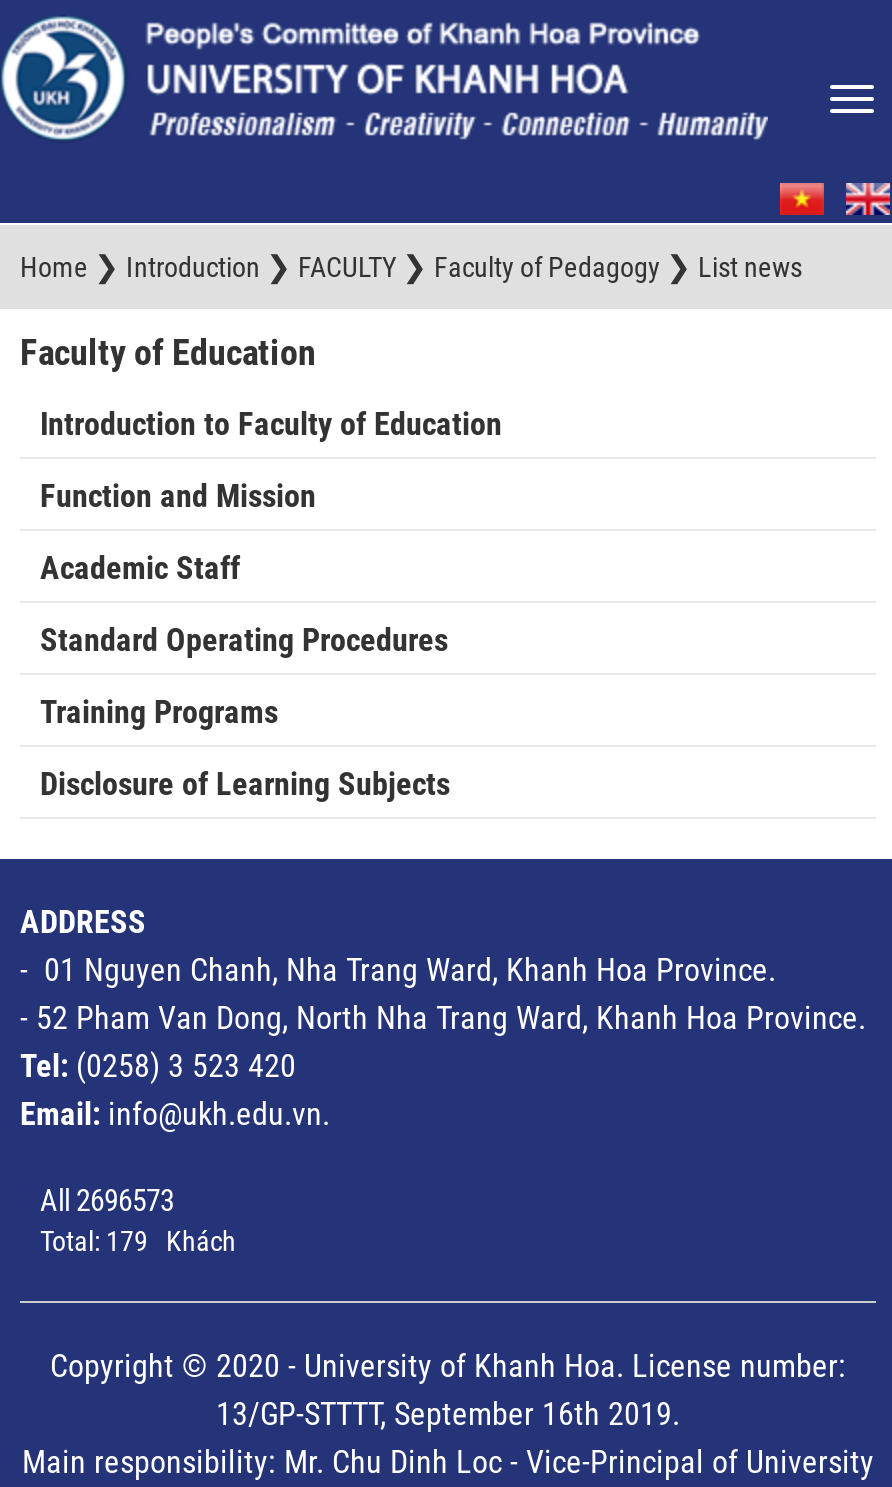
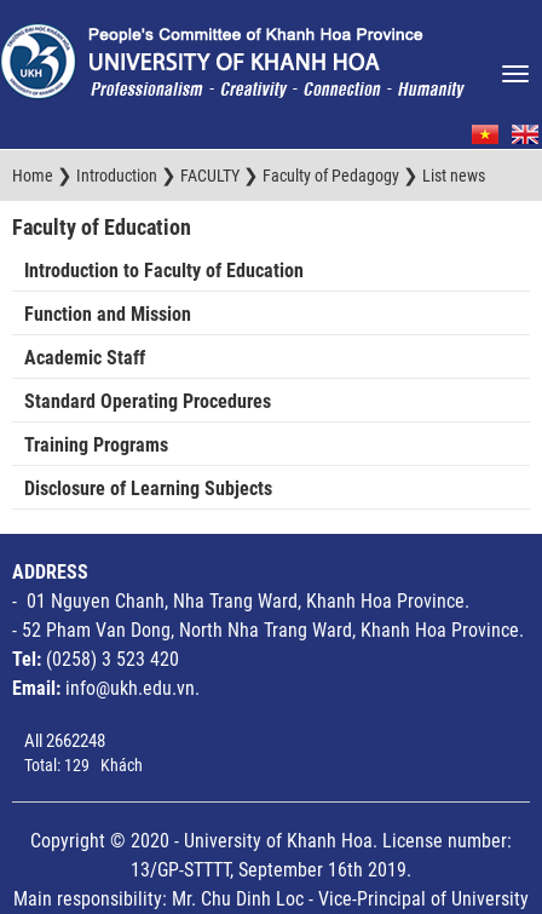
- All 2696573
+ All 2662248

- Total: 179 Khách
+ Total: 129 Khách
